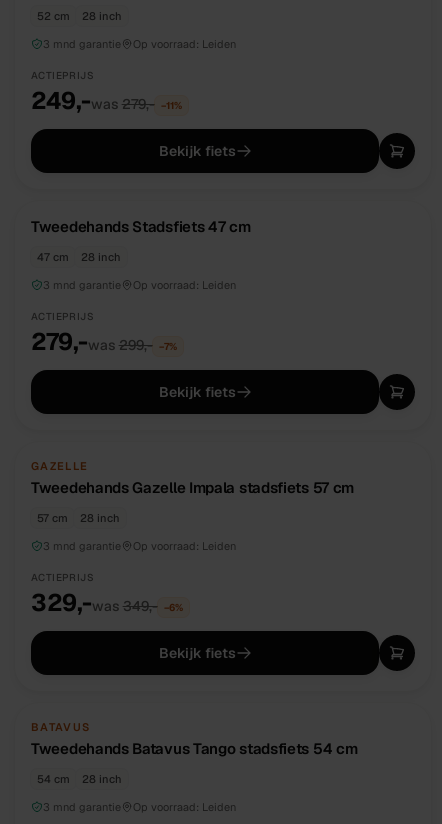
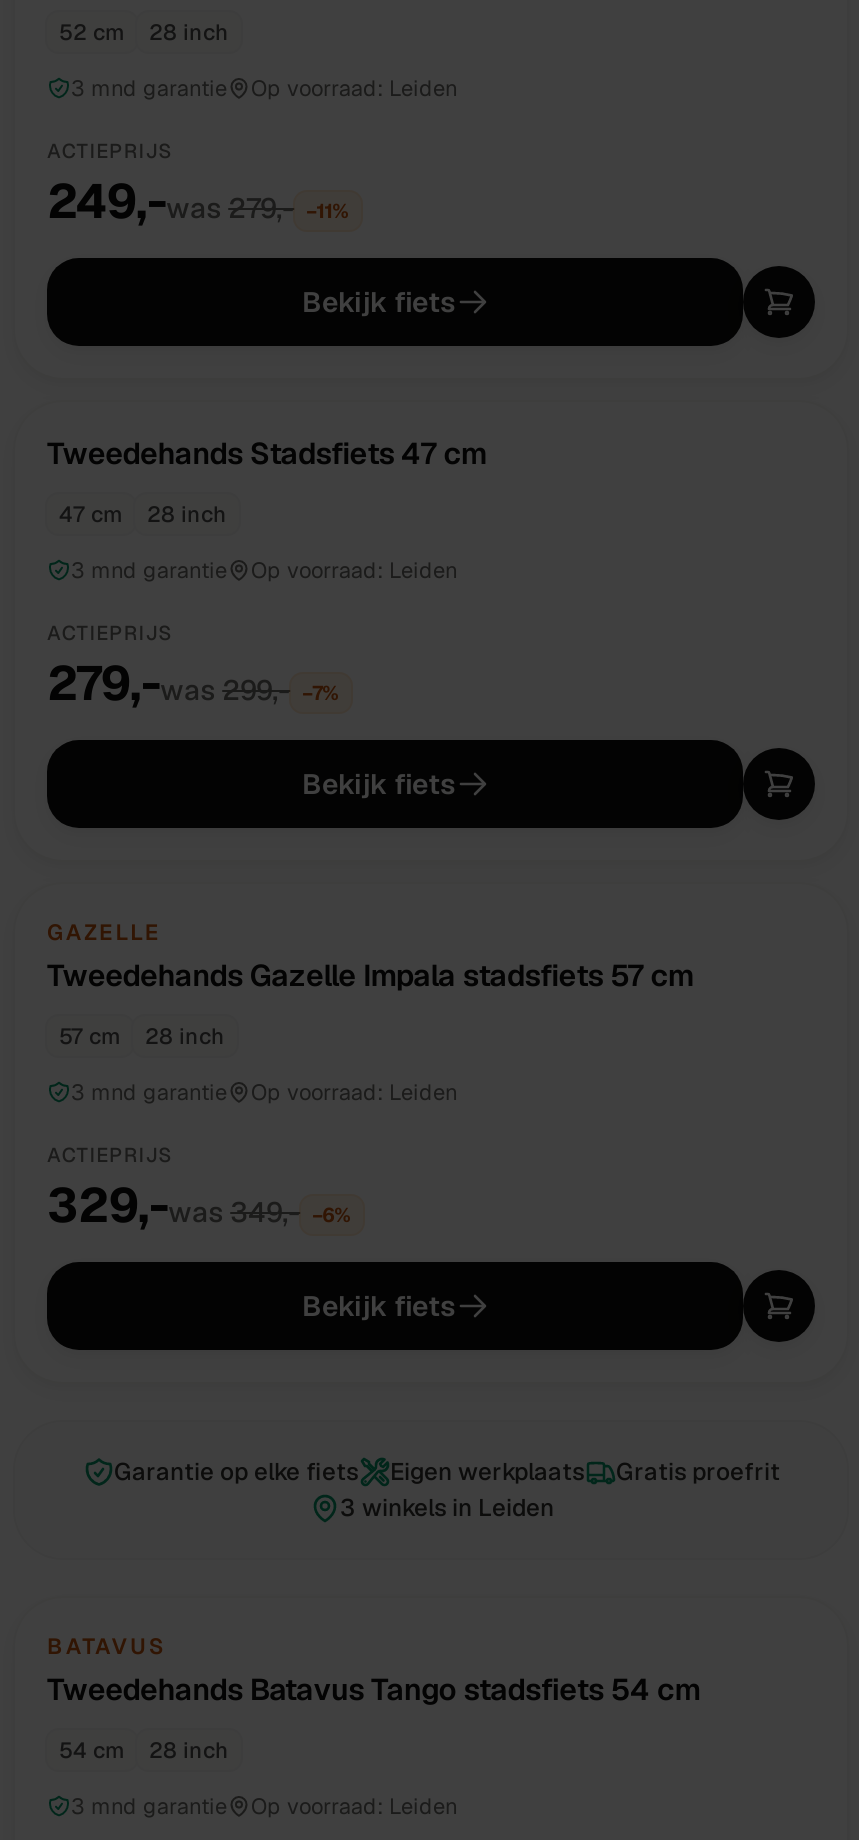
+ Garantie op elke fiets
+ Eigen werkplaats
+ Gratis proefrit
+ 3 winkels in Leiden
